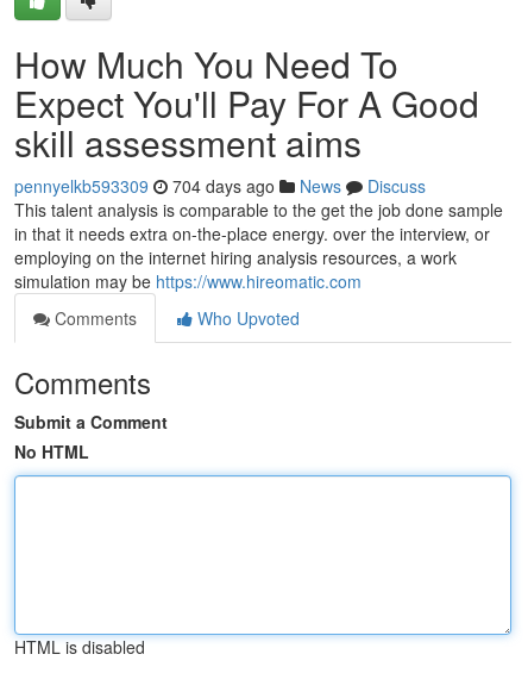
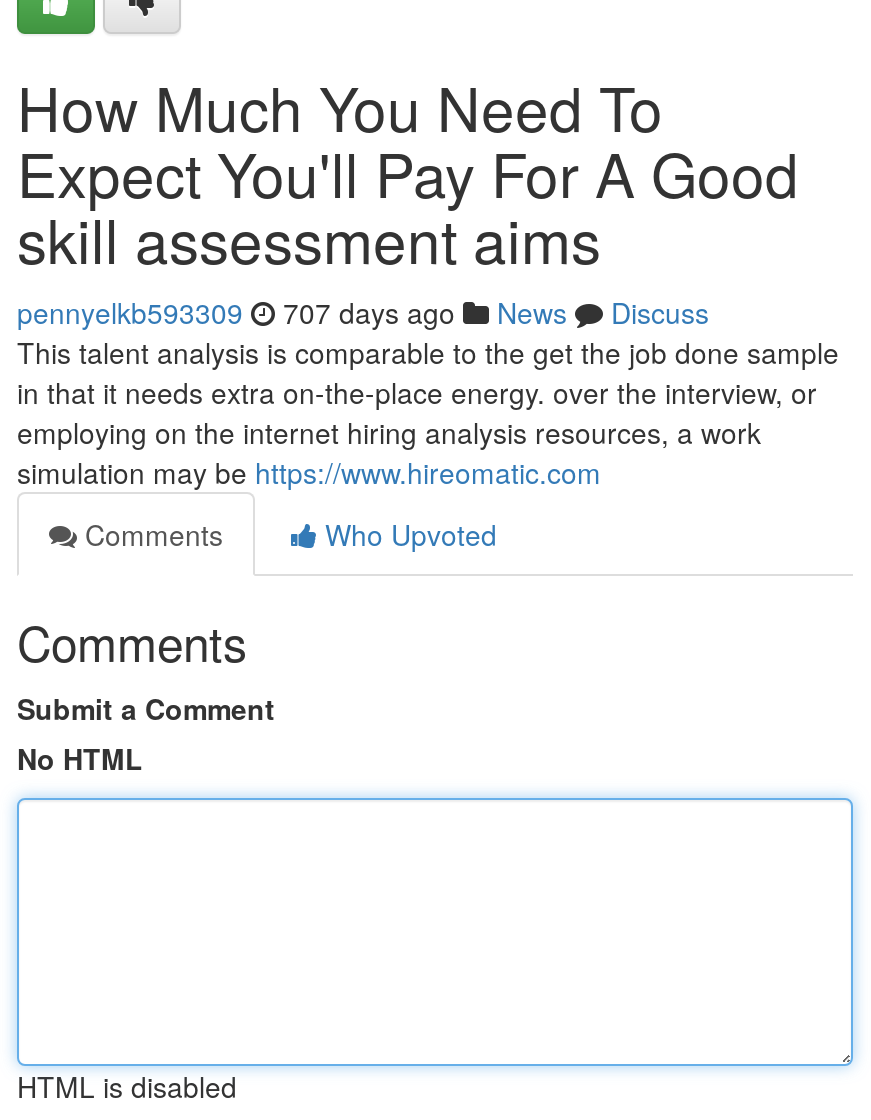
- pennyelkb593309 704 days ago News Discuss
+ pennyelkb593309 707 days ago News Discuss
